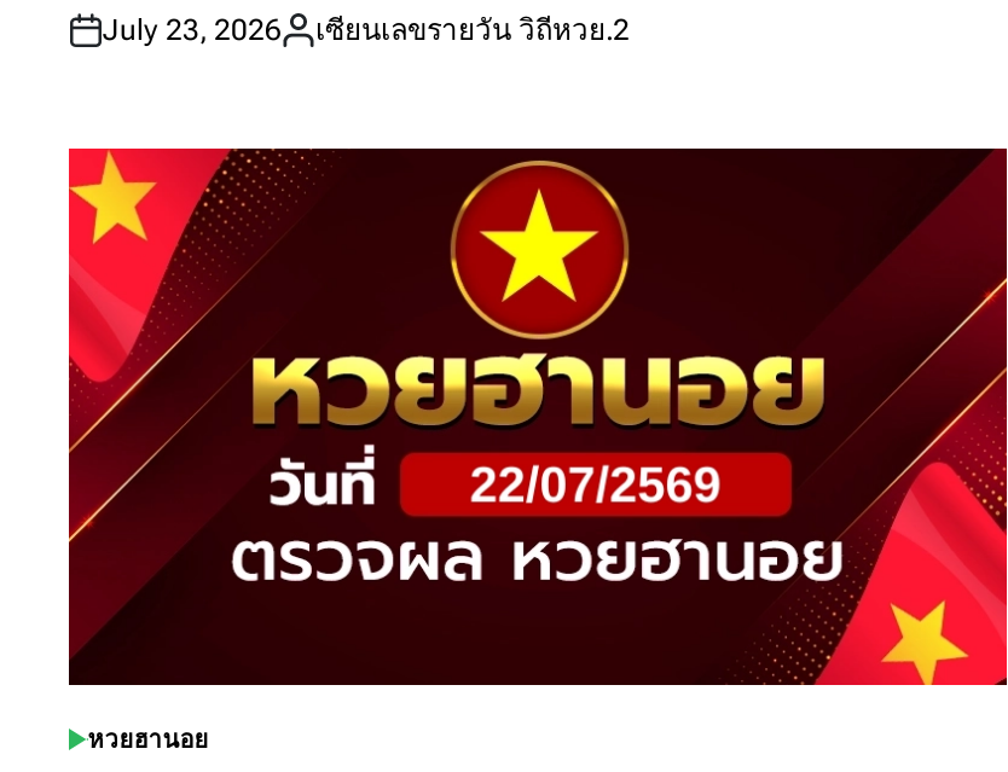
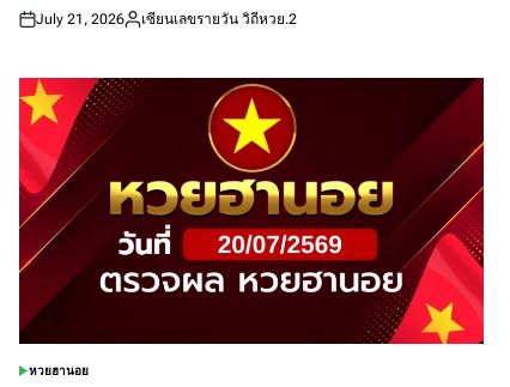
- July 23, 2026 เซียนเลขรายวัน วิถีหวย.2
+ July 21, 2026 เซียนเลขรายวัน วิถีหวย.2
